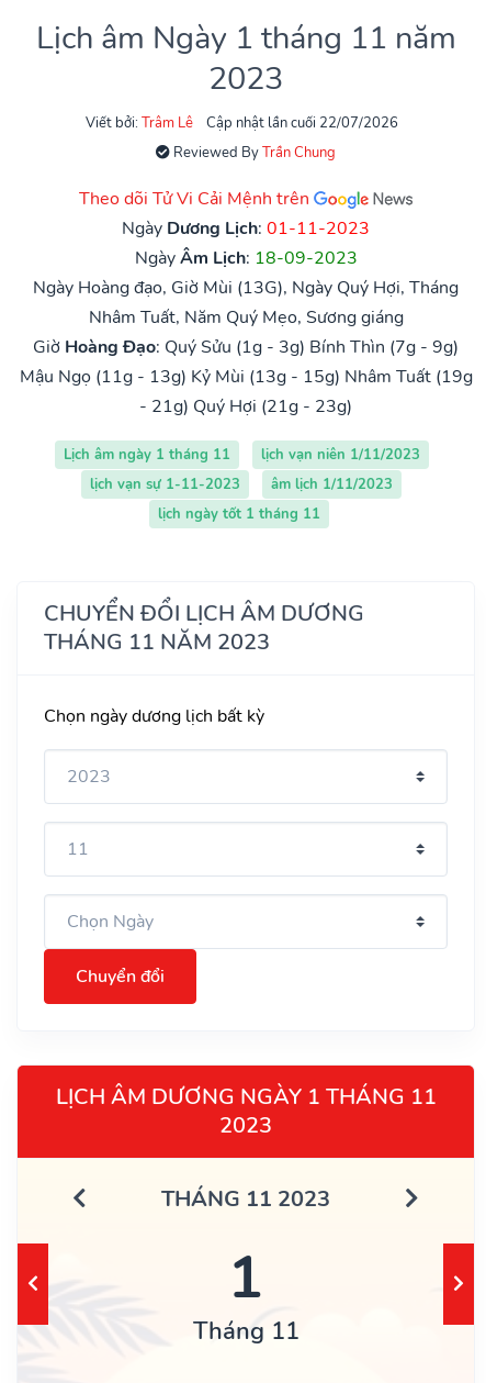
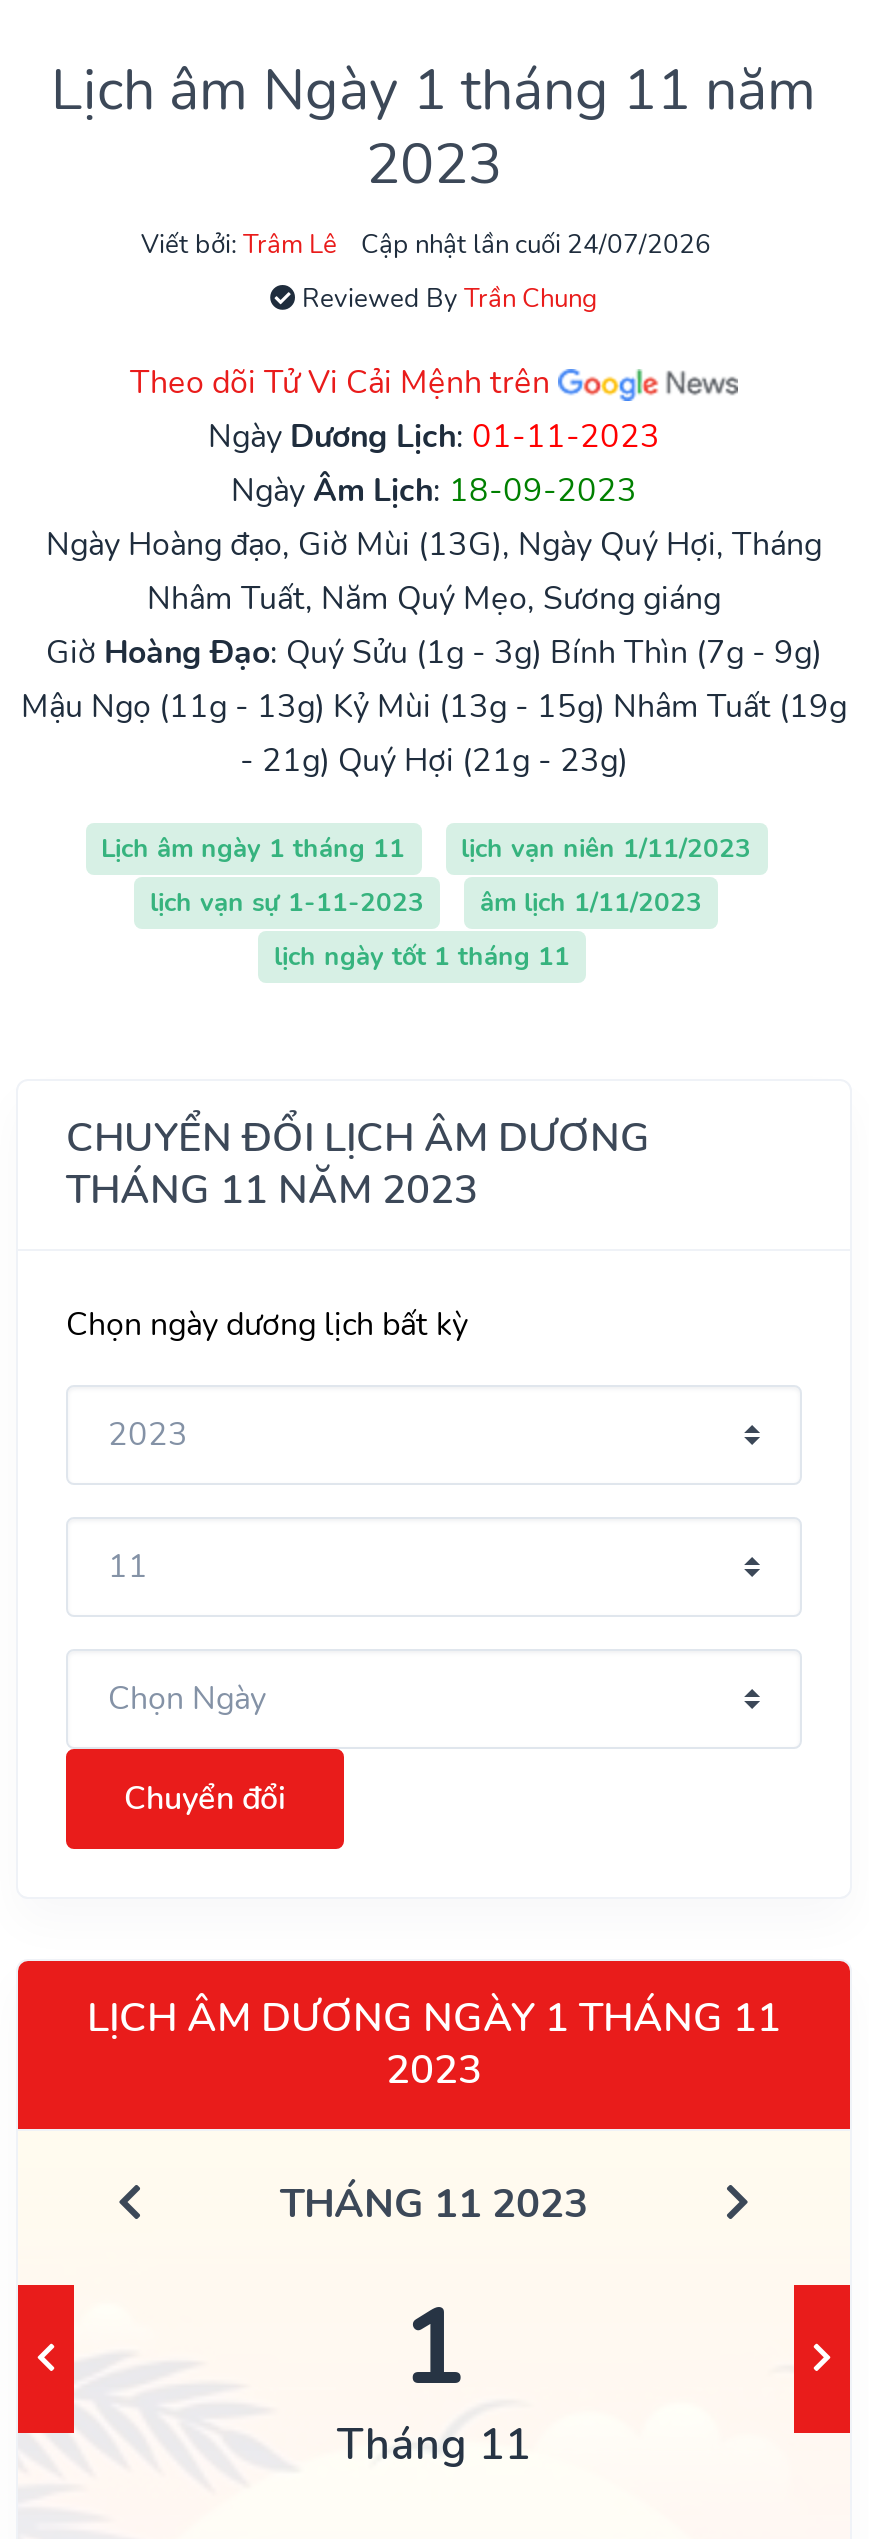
- Cập nhật lần cuối 22/07/2026
+ Cập nhật lần cuối 24/07/2026
